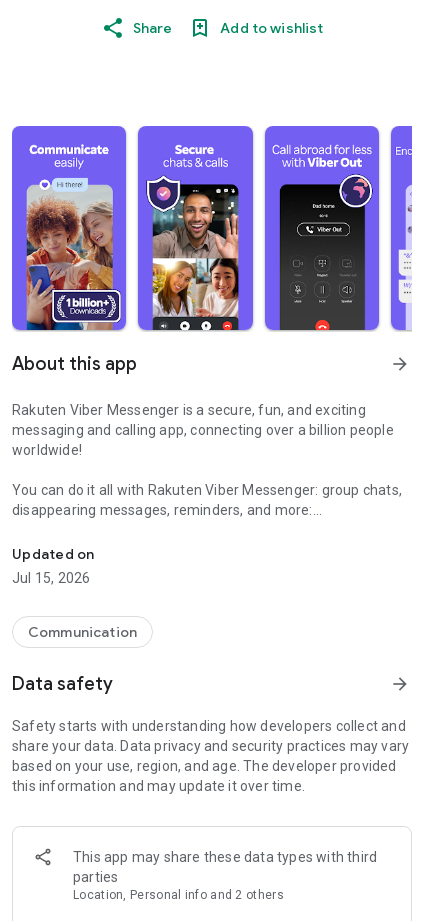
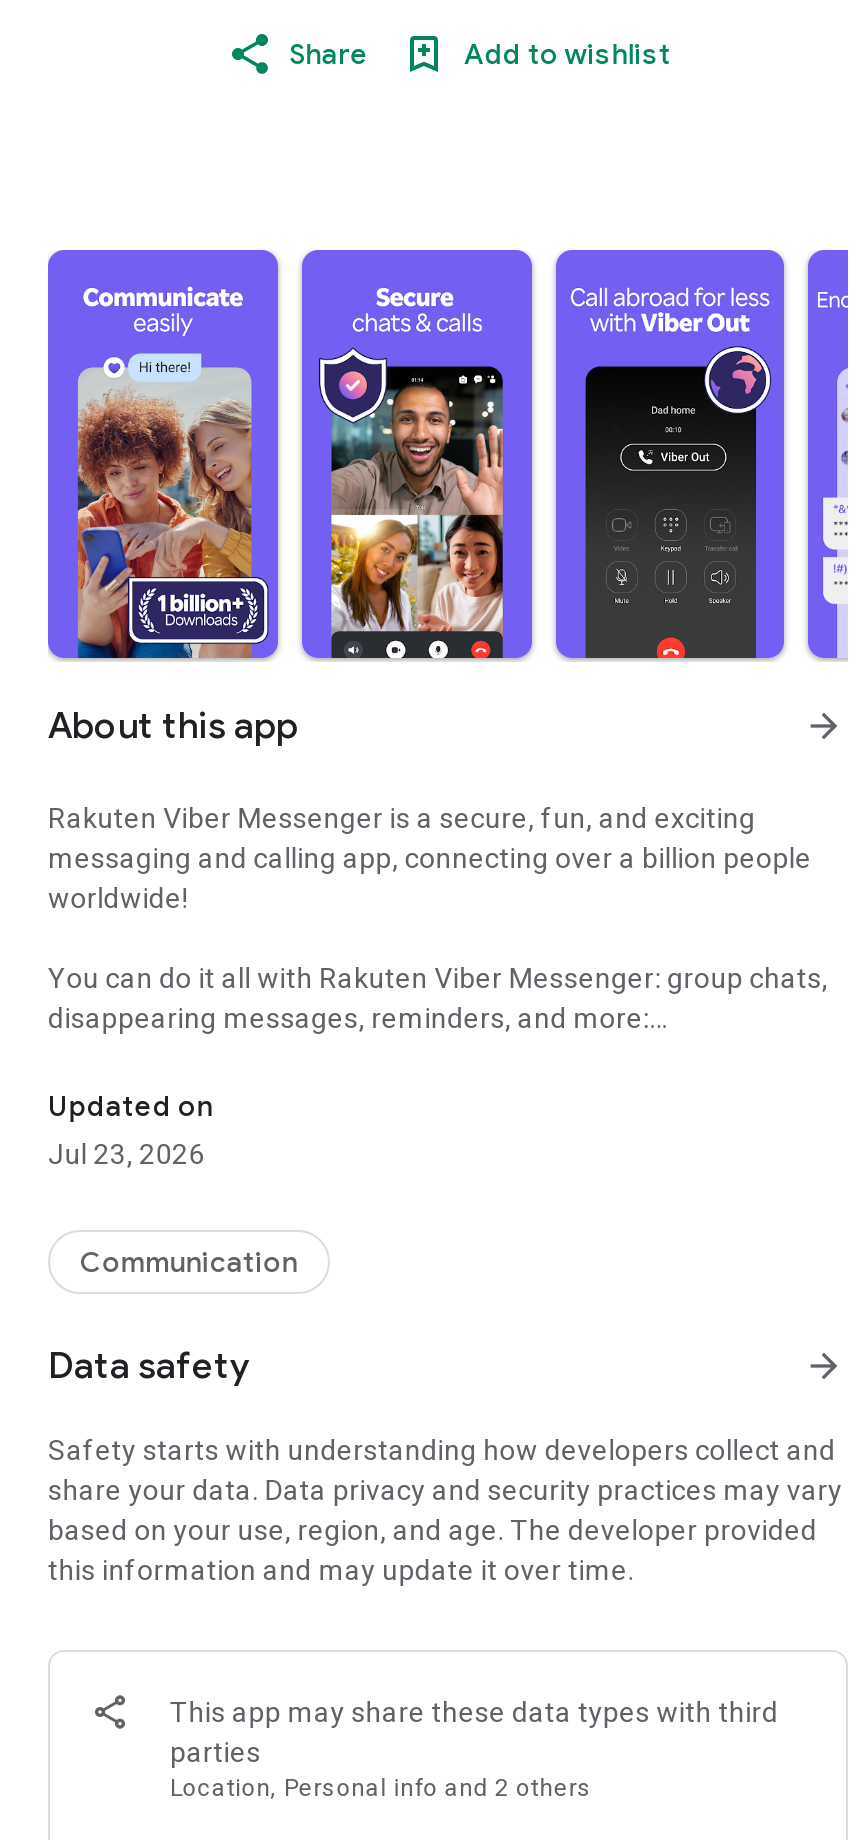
- Jul 15, 2026
+ Jul 23, 2026
